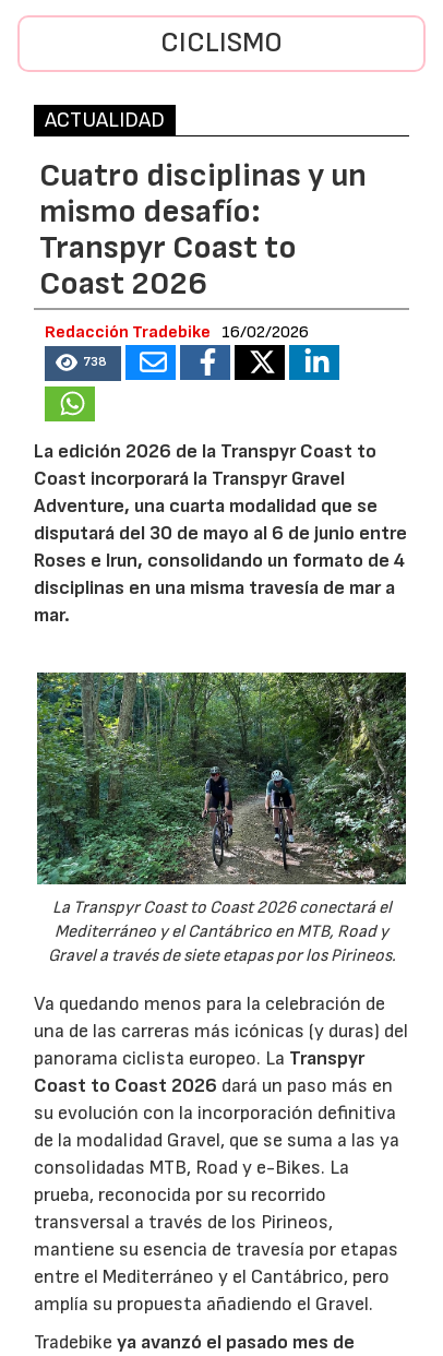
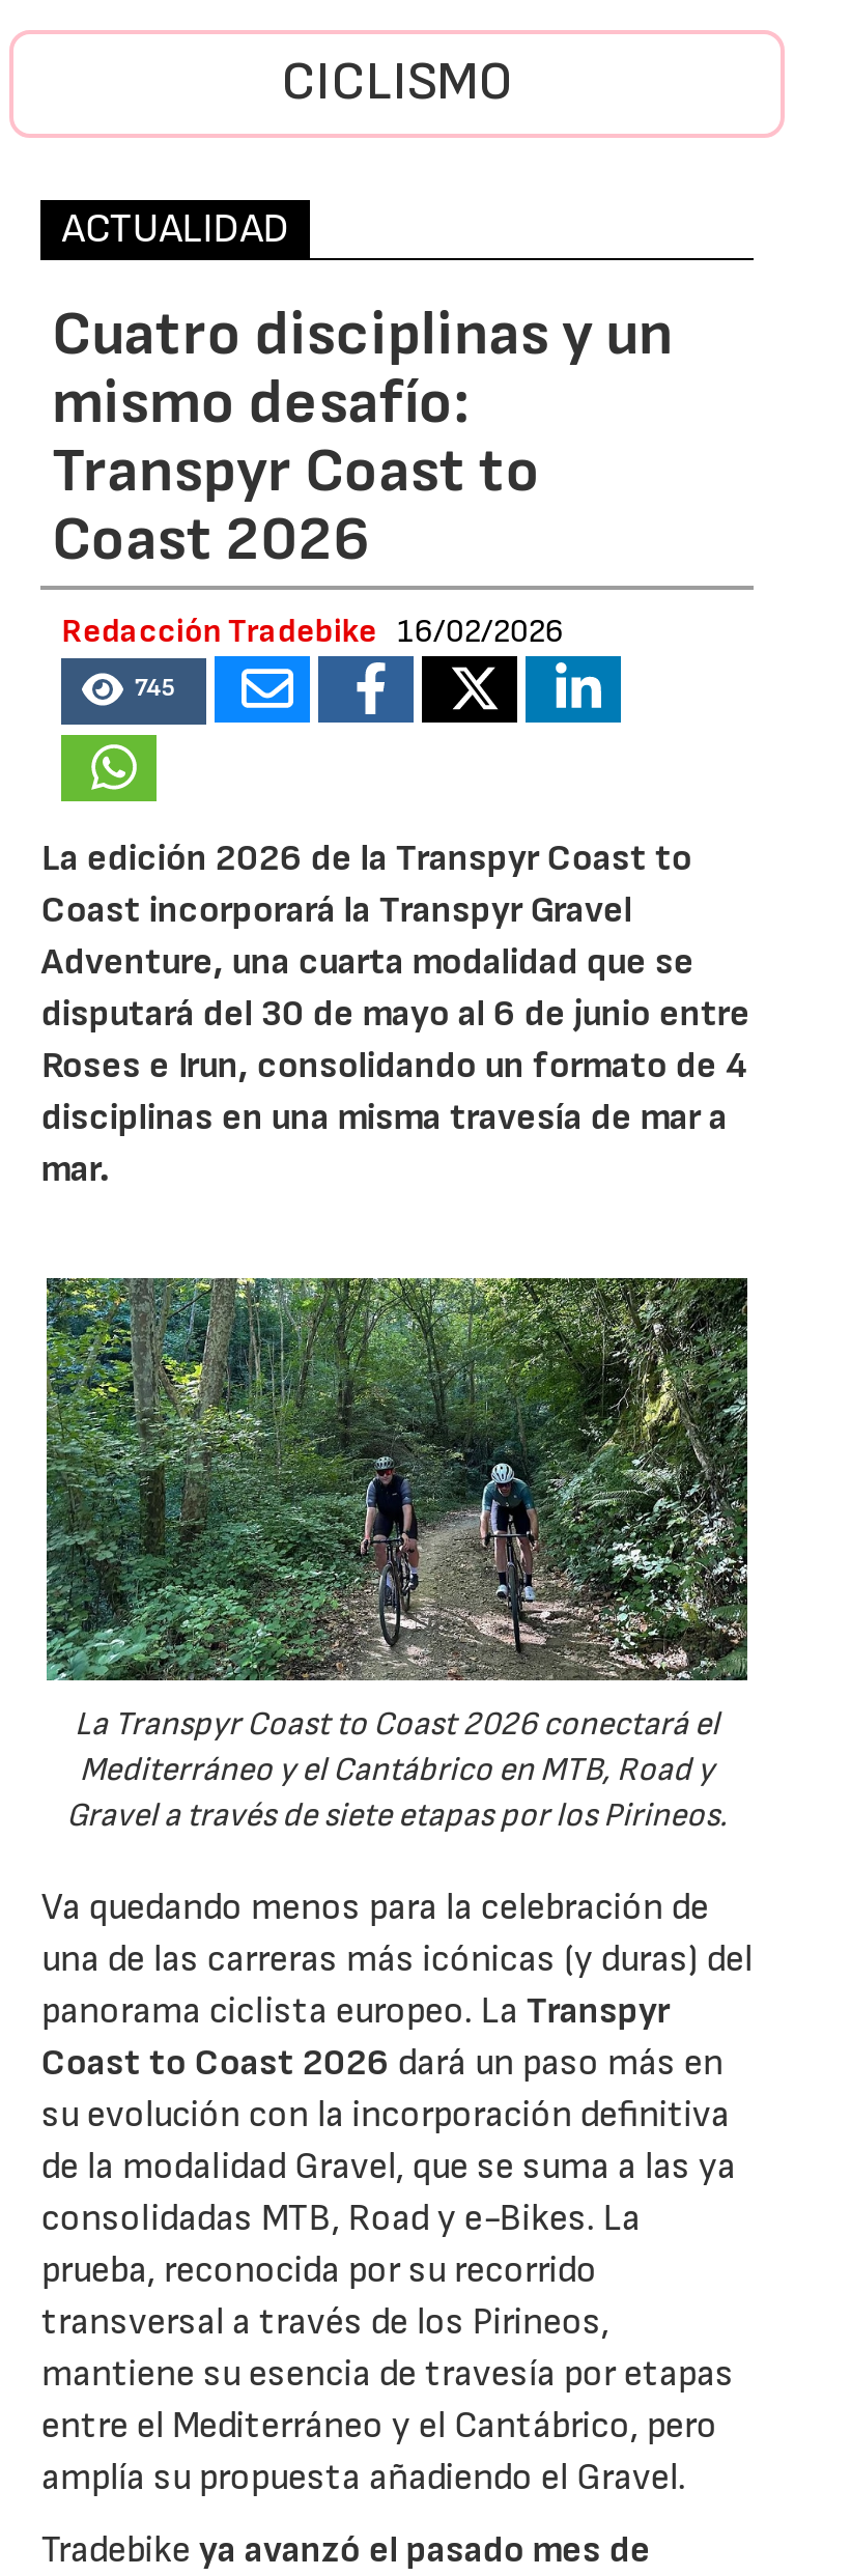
- 738
+ 745
